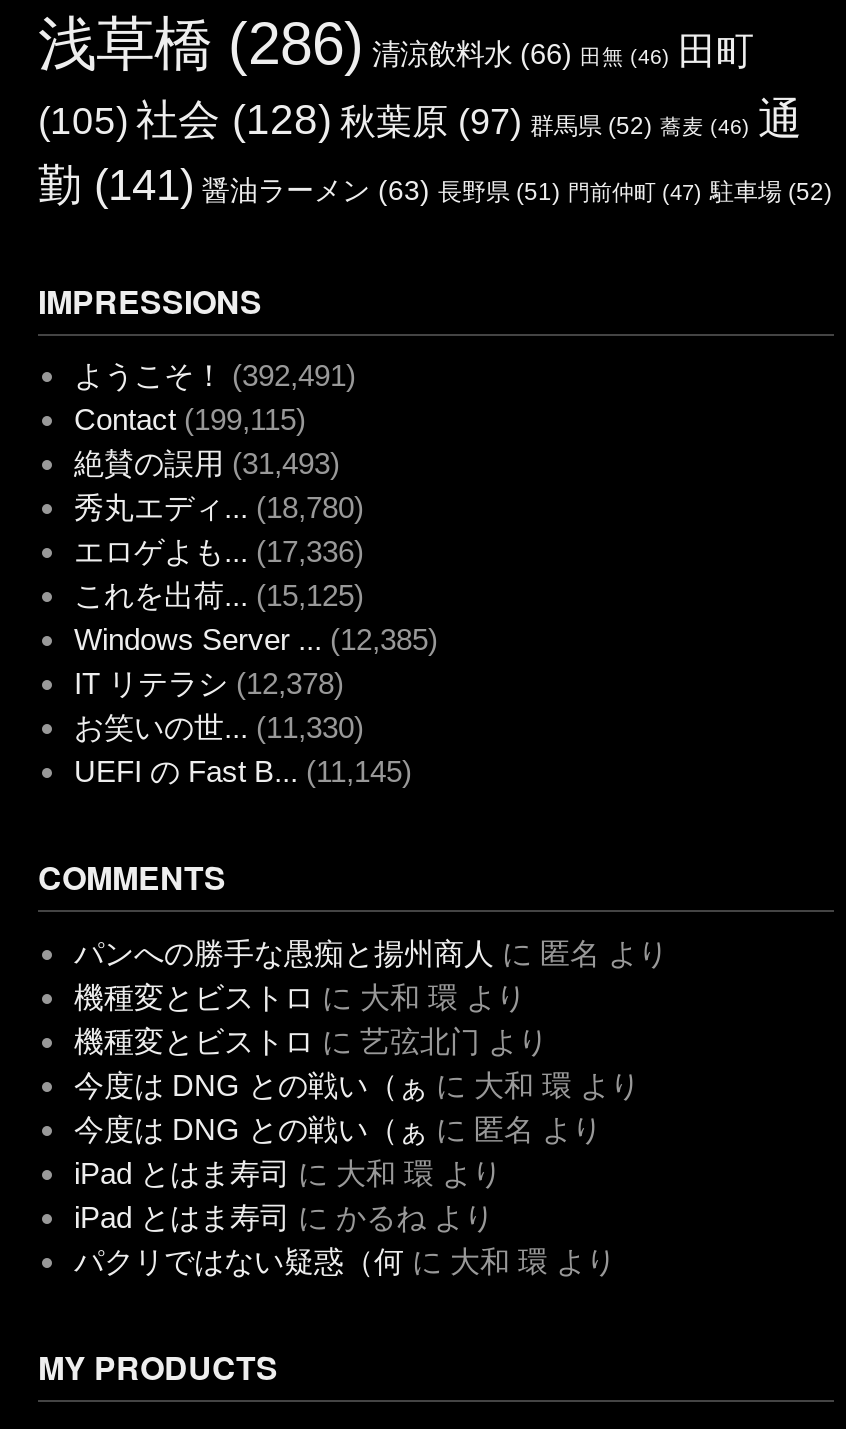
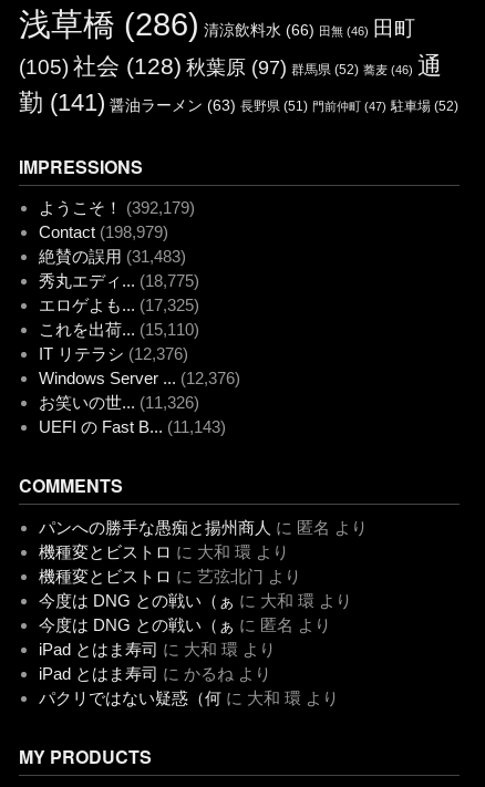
- ようこそ！(392,491)
- Contact (199,115)
- 絶賛の誤用(31,493)
- 秀丸エディ... (18,780)
- エロゲよも... (17,336)
- これを出荷... (15,125)
- Windows Server ... (12,385)
- IT リテラシ(12,378)
- お笑いの世... (11,330)
- UEFI の Fast B... (11,145)
+ ようこそ！(392,179)
+ Contact (198,979)
+ 絶賛の誤用(31,483)
+ 秀丸エディ... (18,775)
+ エロゲよも... (17,325)
+ これを出荷... (15,110)
+ IT リテラシ(12,376)
+ Windows Server ... (12,376)
+ お笑いの世... (11,326)
+ UEFI の Fast B... (11,143)
